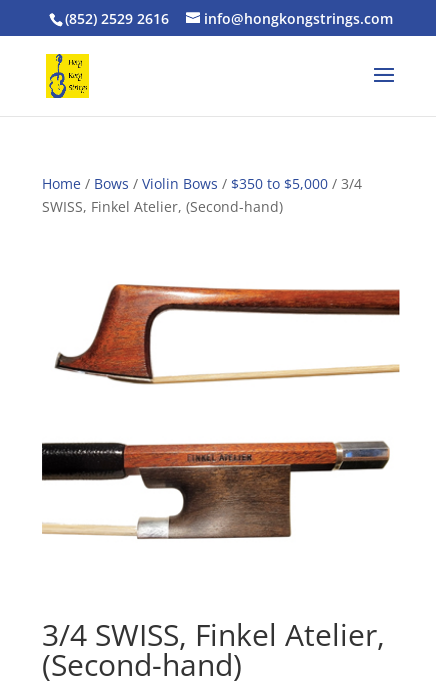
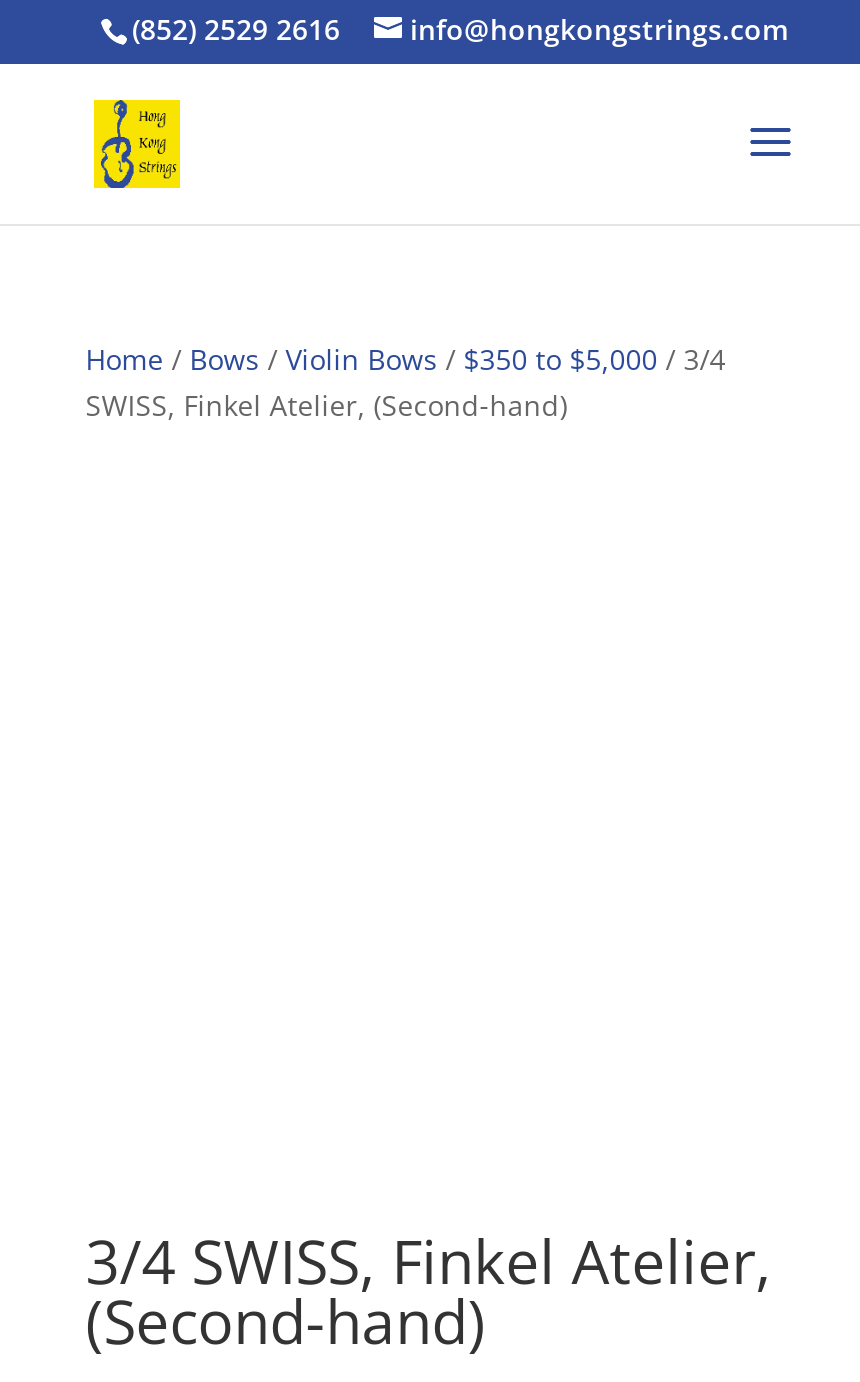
- [image]

- [image]
